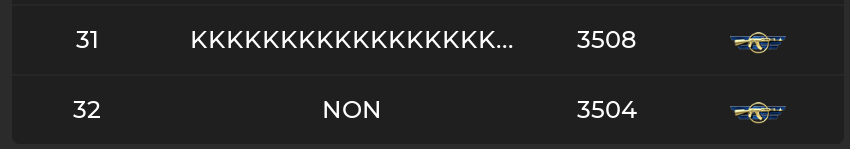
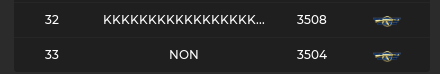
- 31
+ 32

- 32
+ 33
